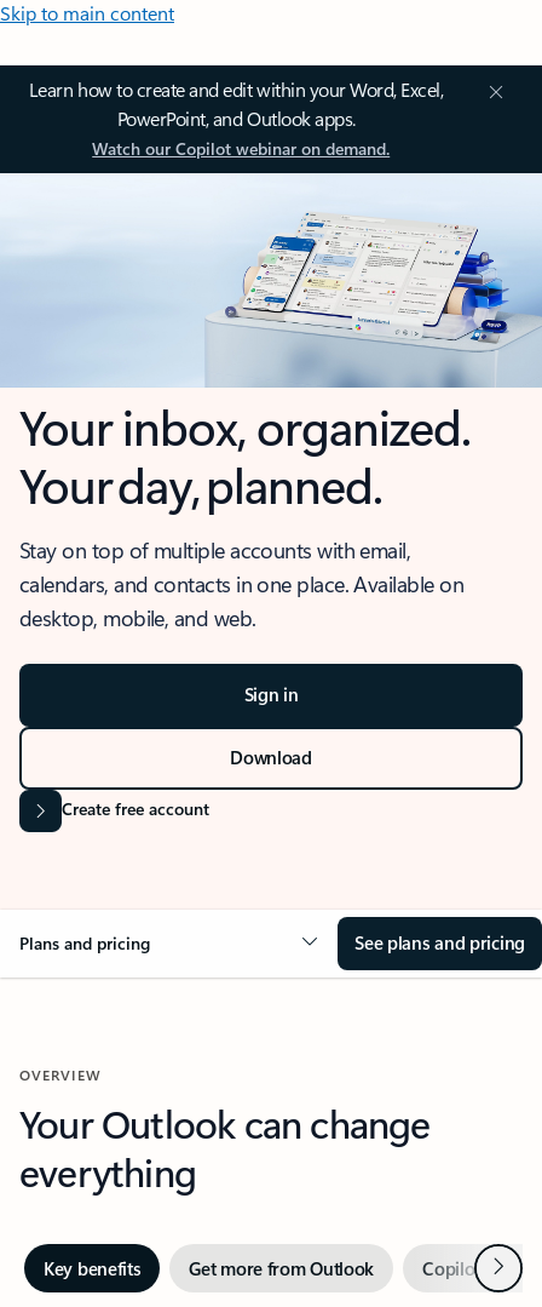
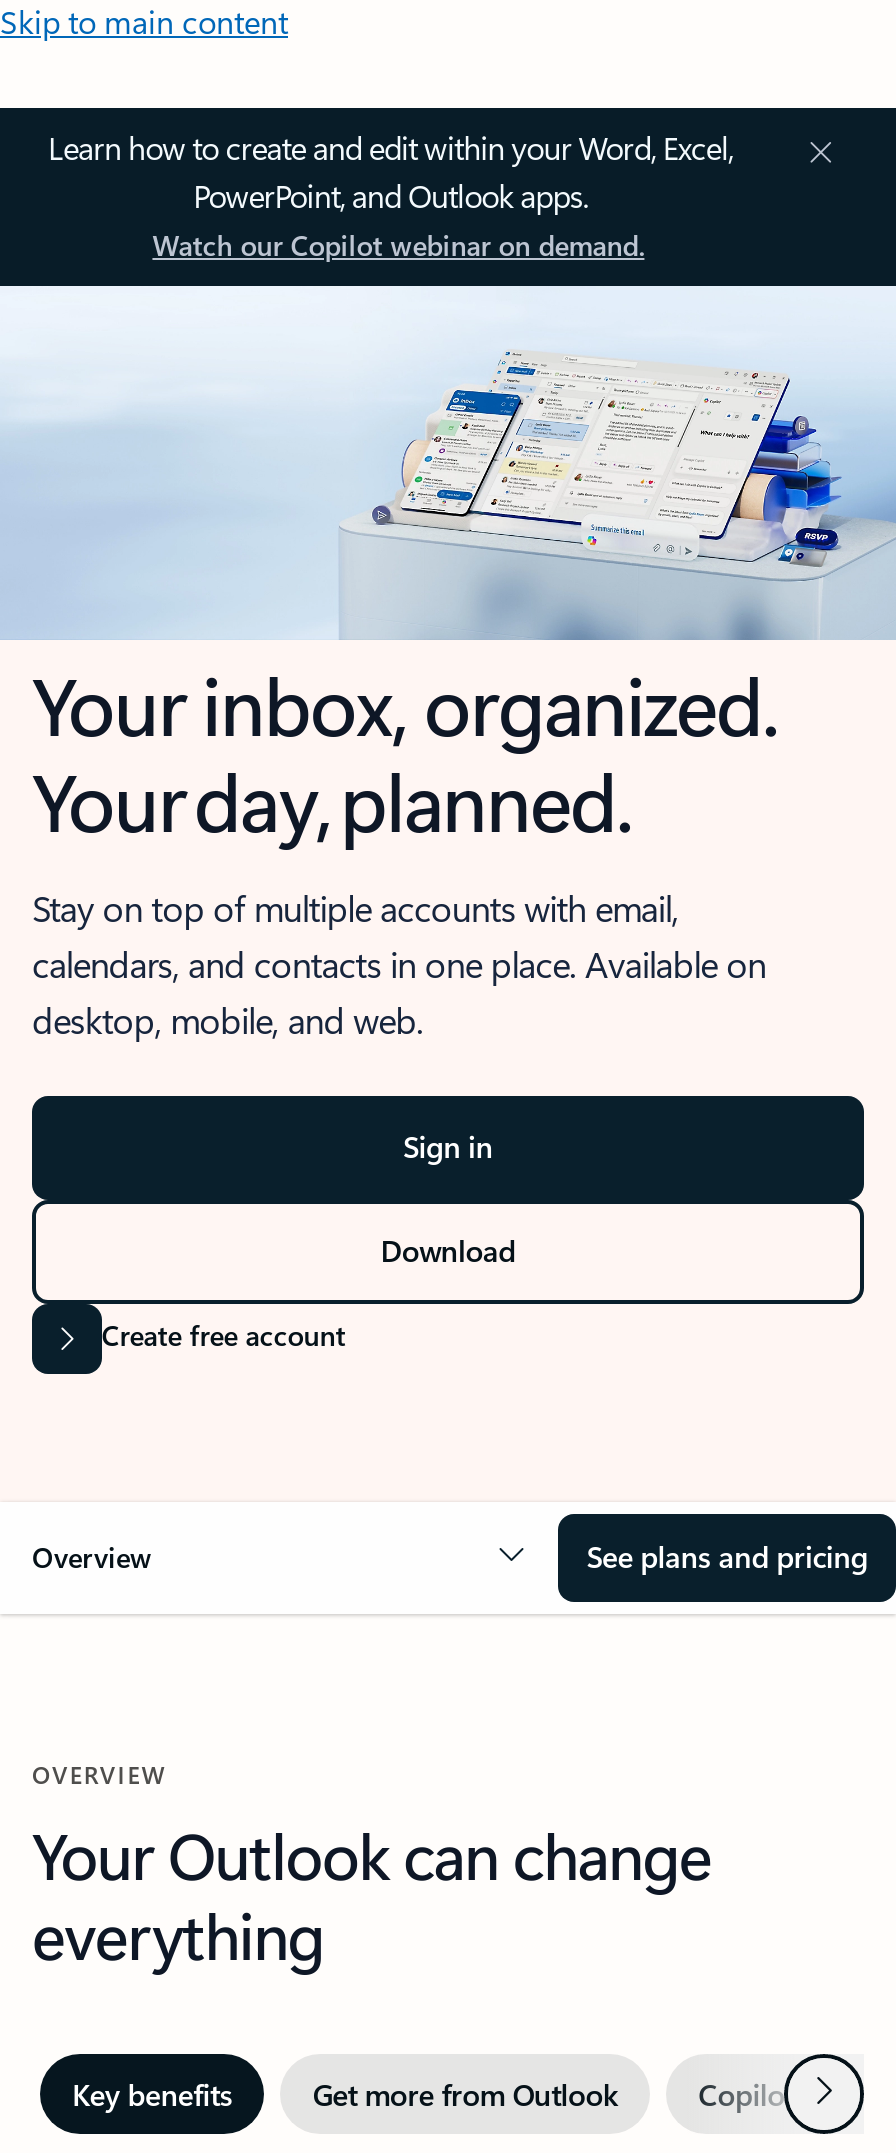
- Plans and pricing
+ Overview
